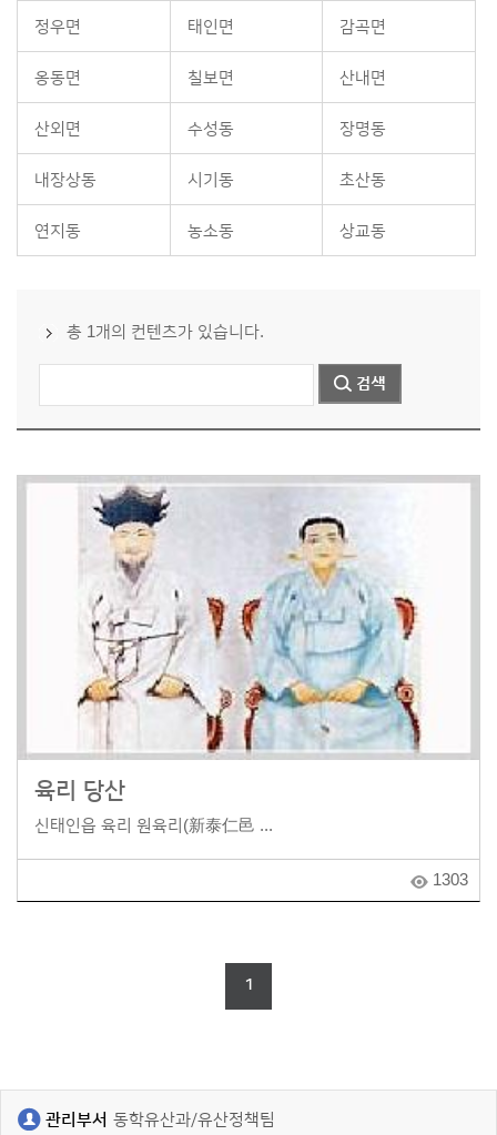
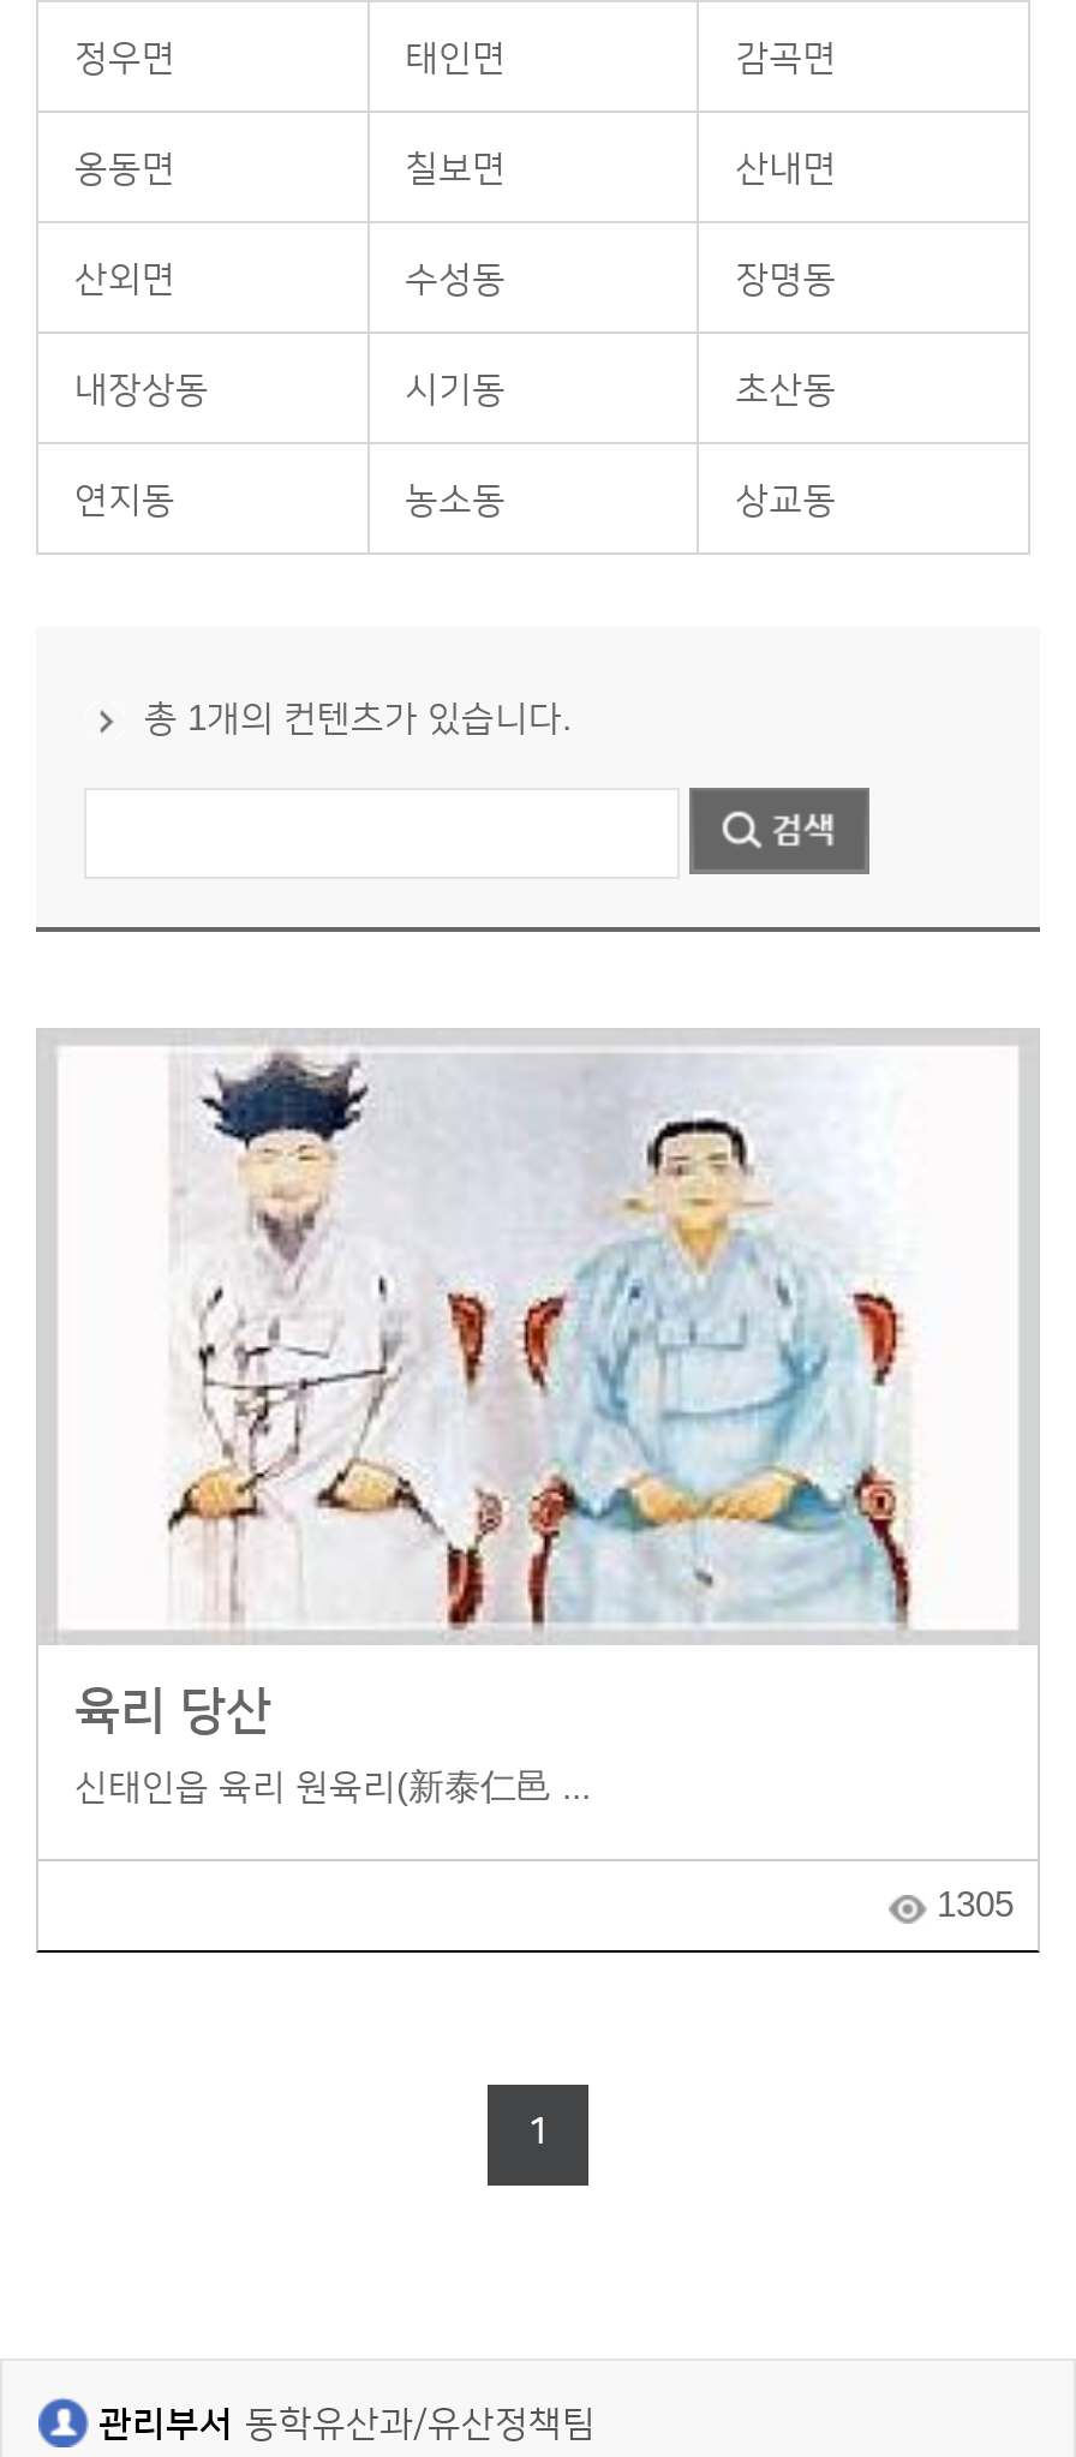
- 1303
+ 1305
